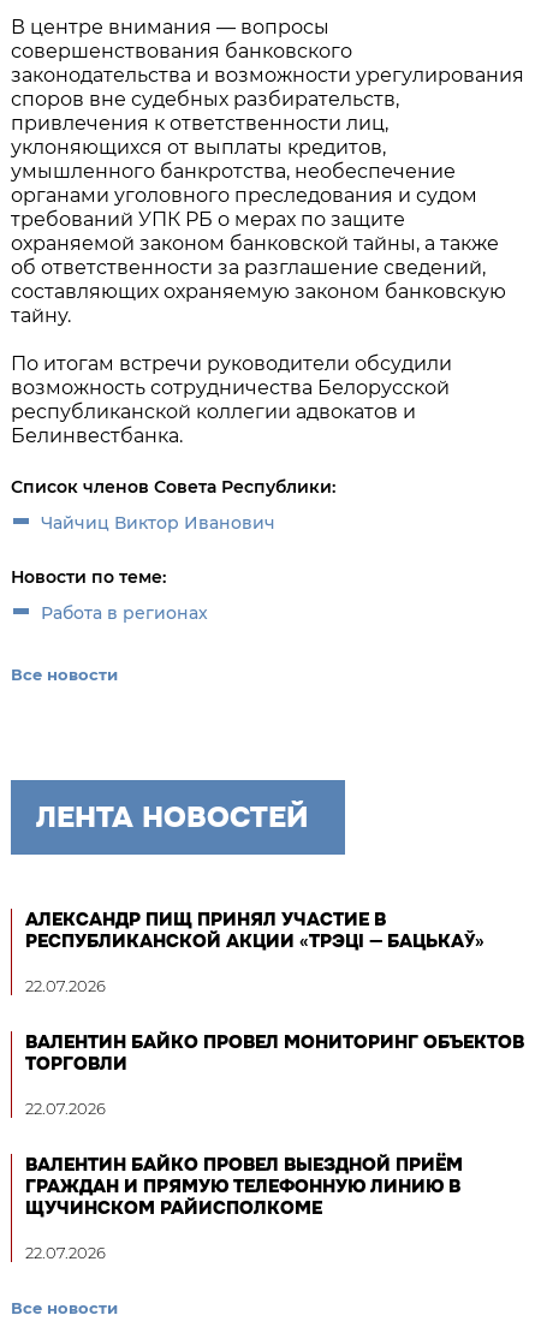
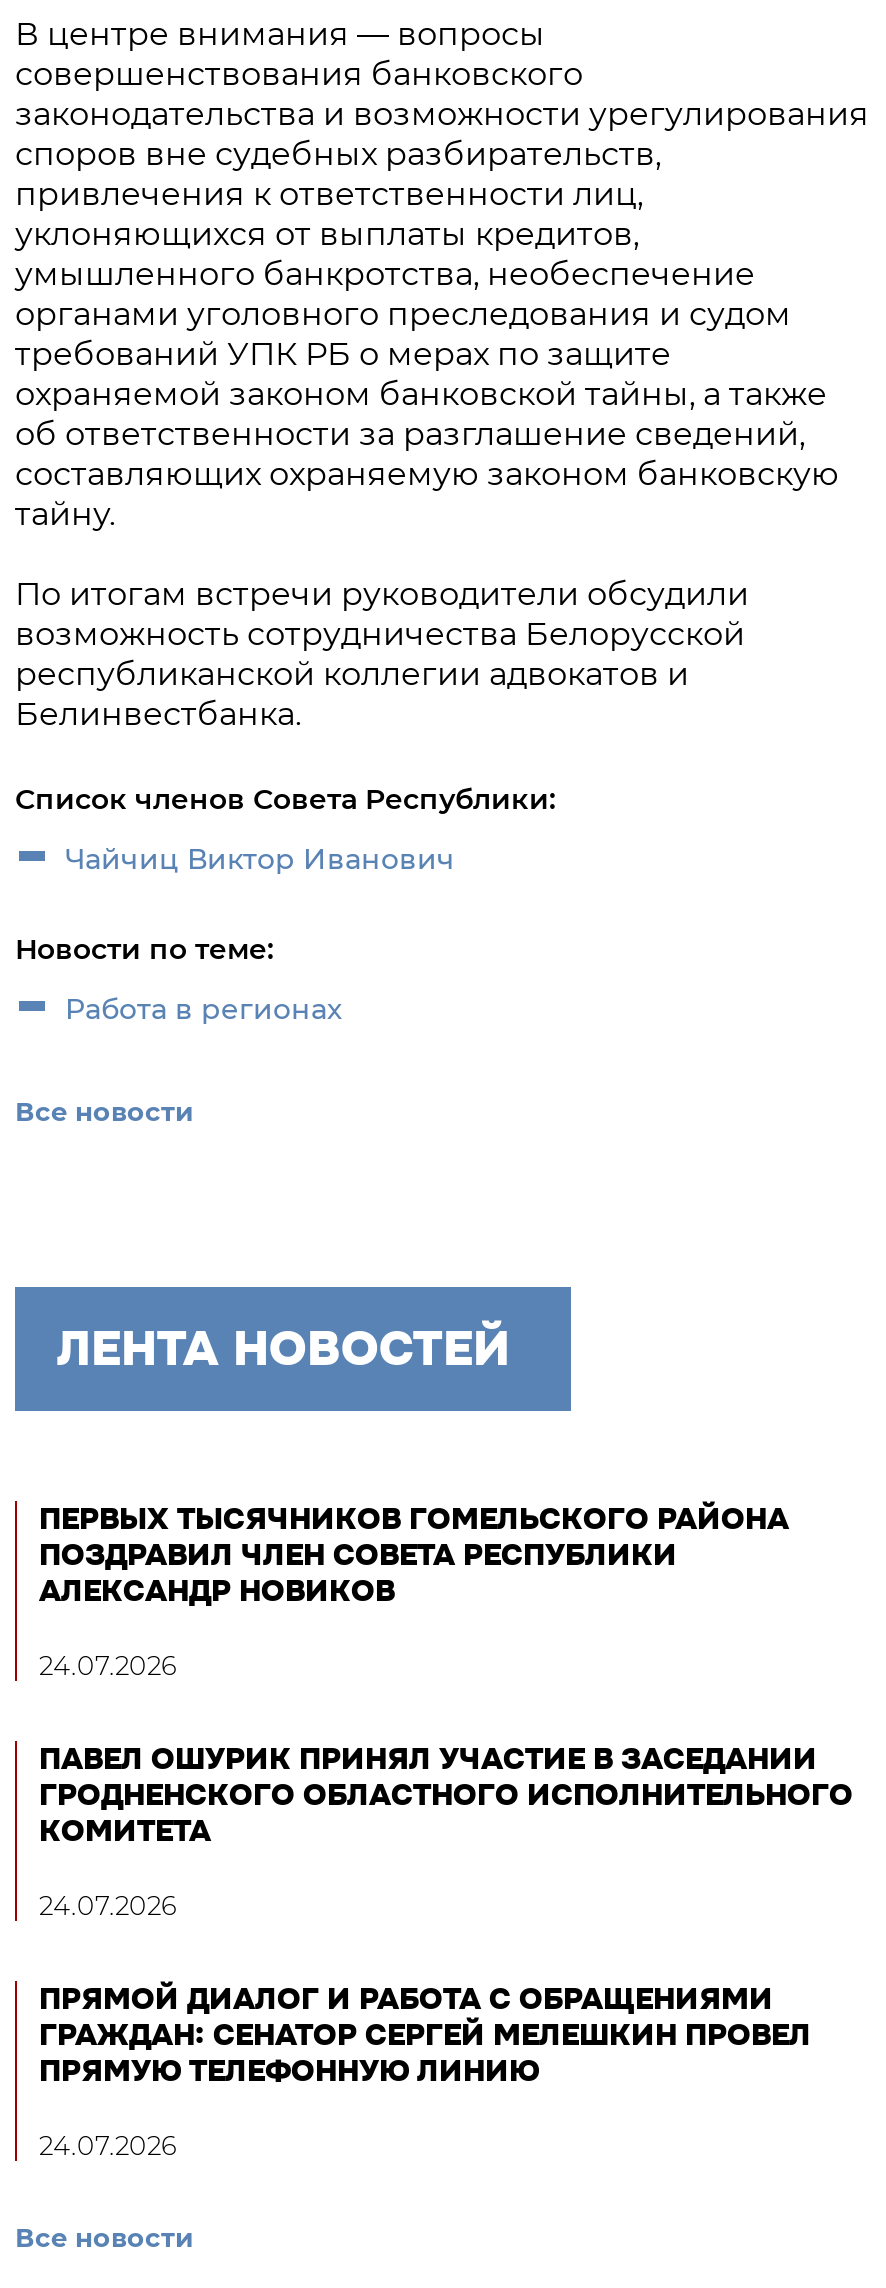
- АЛЕКСАНДР ПИЩ ПРИНЯЛ УЧАСТИЕ В
- РЕСПУБЛИКАНСКОЙ АКЦИИ «ТРЭЦІ — БАЦЬКАЎ»
+ ПЕРВЫХ ТЫСЯЧНИКОВ ГОМЕЛЬСКОГО РАЙОНА
+ ПОЗДРАВИЛ ЧЛЕН СОВЕТА РЕСПУБЛИКИ
+ АЛЕКСАНДР НОВИКОВ

- 22.07.2026
+ 24.07.2026

- ВАЛЕНТИН БАЙКО ПРОВЕЛ МОНИТОРИНГ ОБЪЕКТОВ
- ТОРГОВЛИ
+ ПАВЕЛ ОШУРИК ПРИНЯЛ УЧАСТИЕ В ЗАСЕДАНИИ
+ ГРОДНЕНСКОГО ОБЛАСТНОГО ИСПОЛНИТЕЛЬНОГО
+ КОМИТЕТА

- 22.07.2026
+ 24.07.2026

- ВАЛЕНТИН БАЙКО ПРОВЕЛ ВЫЕЗДНОЙ ПРИЁМ
- ГРАЖДАН И ПРЯМУЮ ТЕЛЕФОННУЮ ЛИНИЮ В
- ЩУЧИНСКОМ РАЙИСПОЛКОМЕ
+ ПРЯМОЙ ДИАЛОГ И РАБОТА С ОБРАЩЕНИЯМИ
+ ГРАЖДАН: СЕНАТОР СЕРГЕЙ МЕЛЕШКИН ПРОВЕЛ
+ ПРЯМУЮ ТЕЛЕФОННУЮ ЛИНИЮ

- 22.07.2026
+ 24.07.2026
